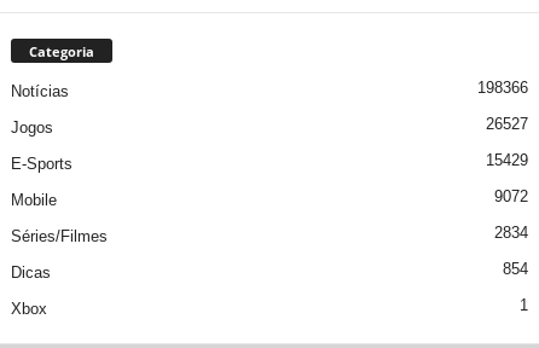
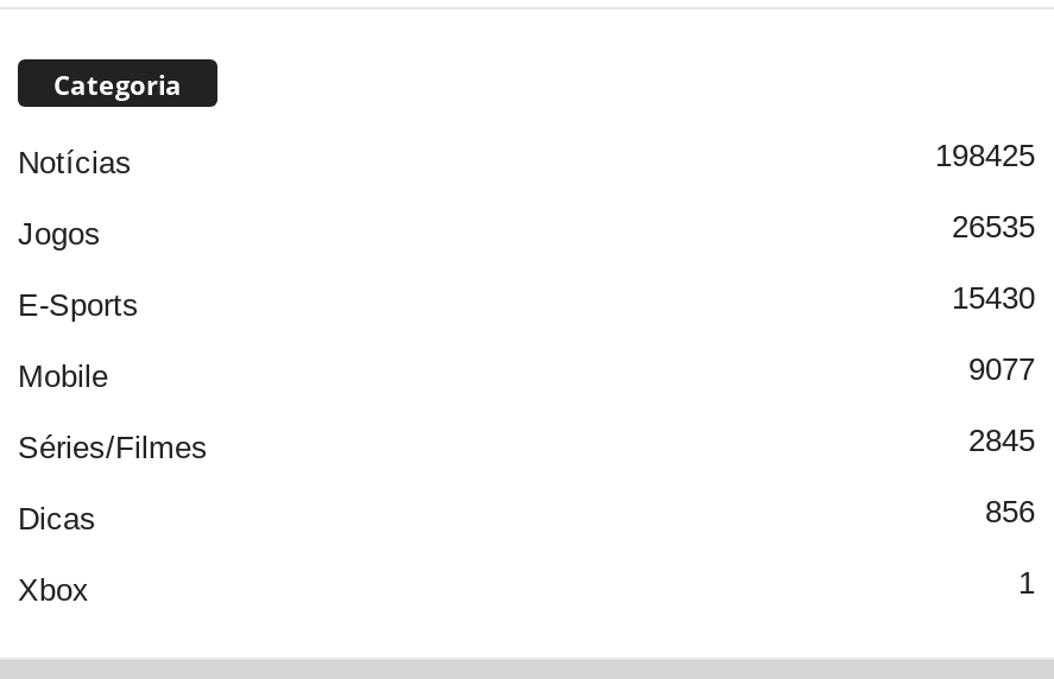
- 198366
+ 198425

- 26527
+ 26535

- 15429
+ 15430

- 9072
+ 9077

- 2834
+ 2845

- 854
+ 856
